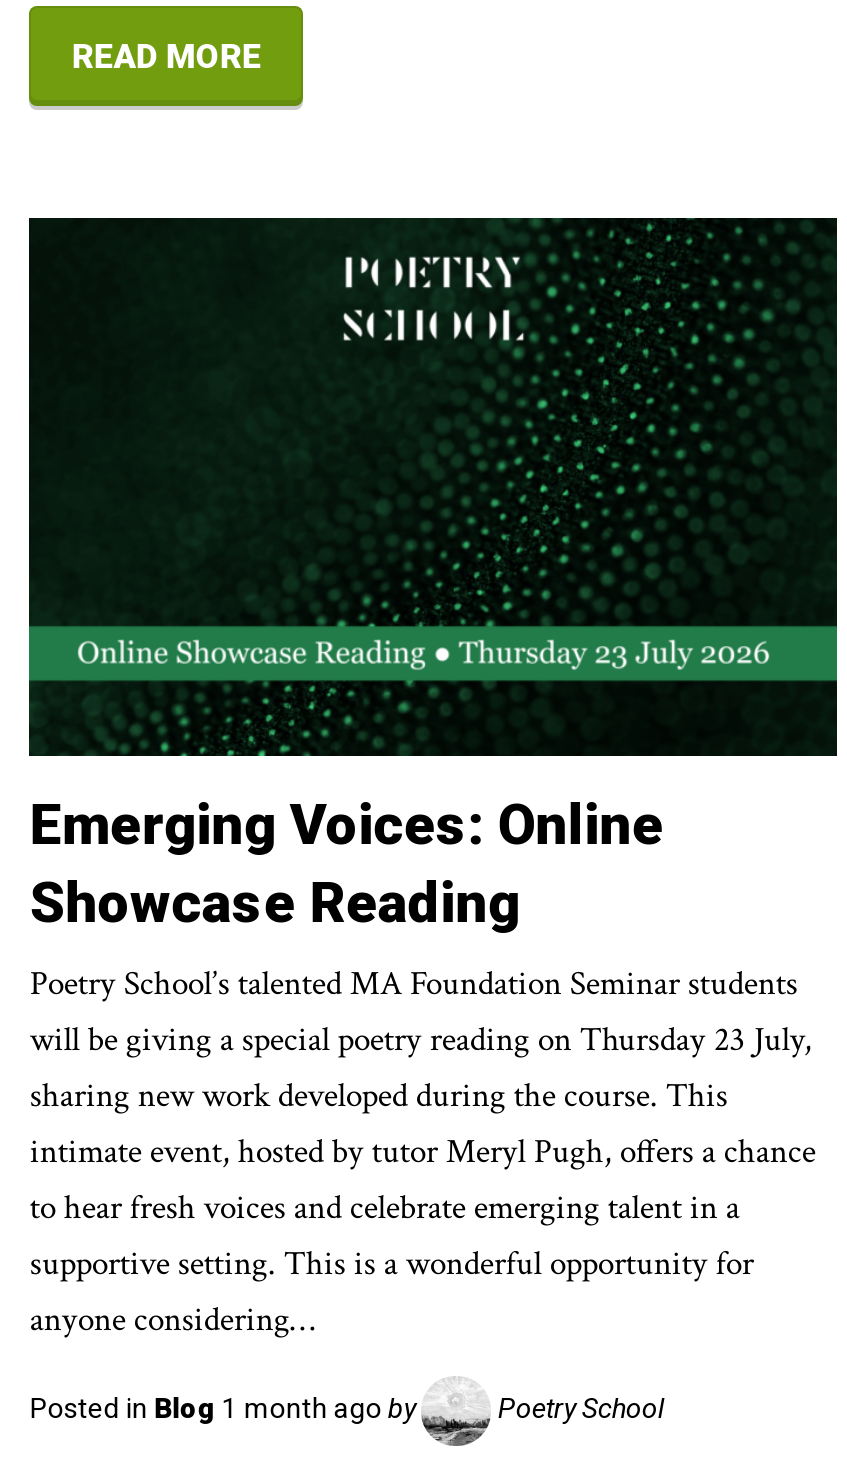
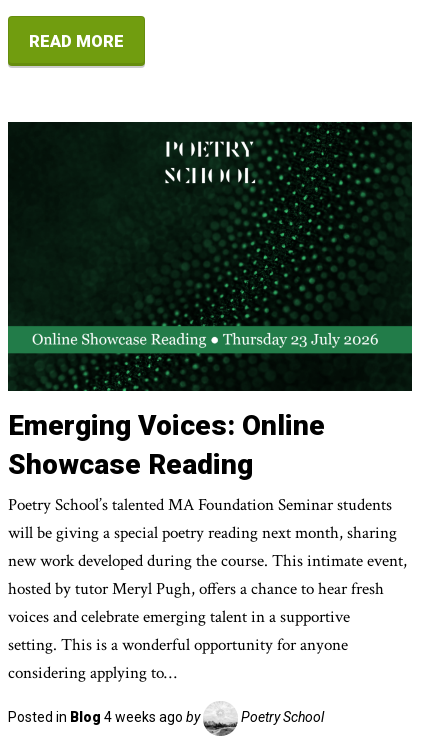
- will be giving a special poetry reading on Thursday 23 July,
- sharing new work developed during the course. This
- intimate event, hosted by tutor Meryl Pugh, offers a chance
- to hear fresh voices and celebrate emerging talent in a
- supportive setting. This is a wonderful opportunity for
- anyone considering…
+ will be giving a special poetry reading next month, sharing
+ new work developed during the course. This intimate event,
+ hosted by tutor Meryl Pugh, offers a chance to hear fresh
+ voices and celebrate emerging talent in a supportive
+ setting. This is a wonderful opportunity for anyone
+ considering applying to…

- Posted in Blog 1 month ago by
+ Posted in Blog 4 weeks ago by
